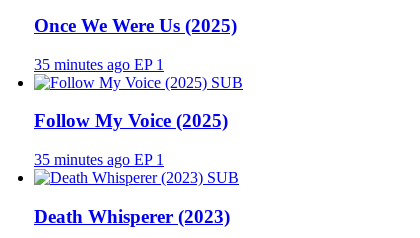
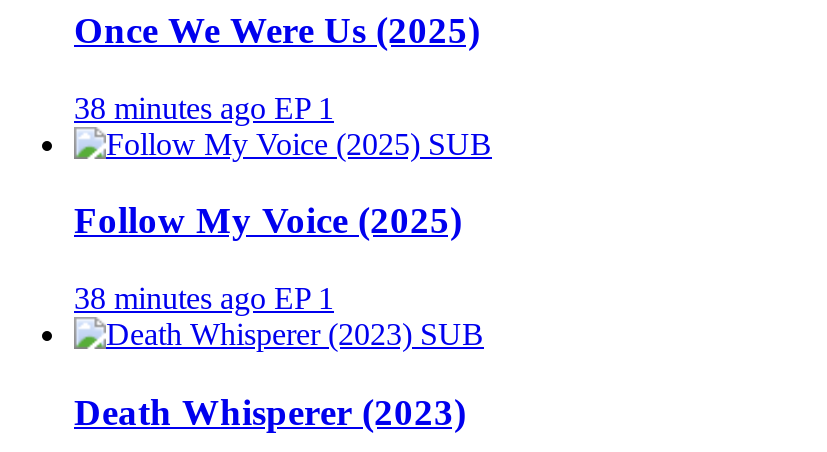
- 35 minutes ago EP 1
+ 38 minutes ago EP 1

- 35 minutes ago EP 1
+ 38 minutes ago EP 1
